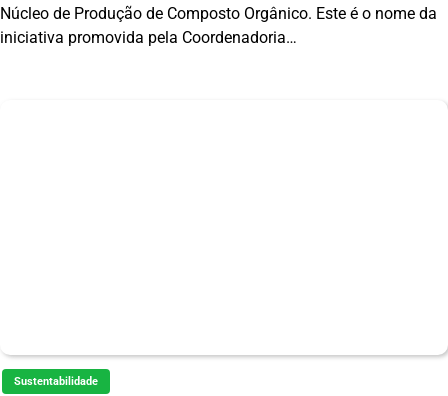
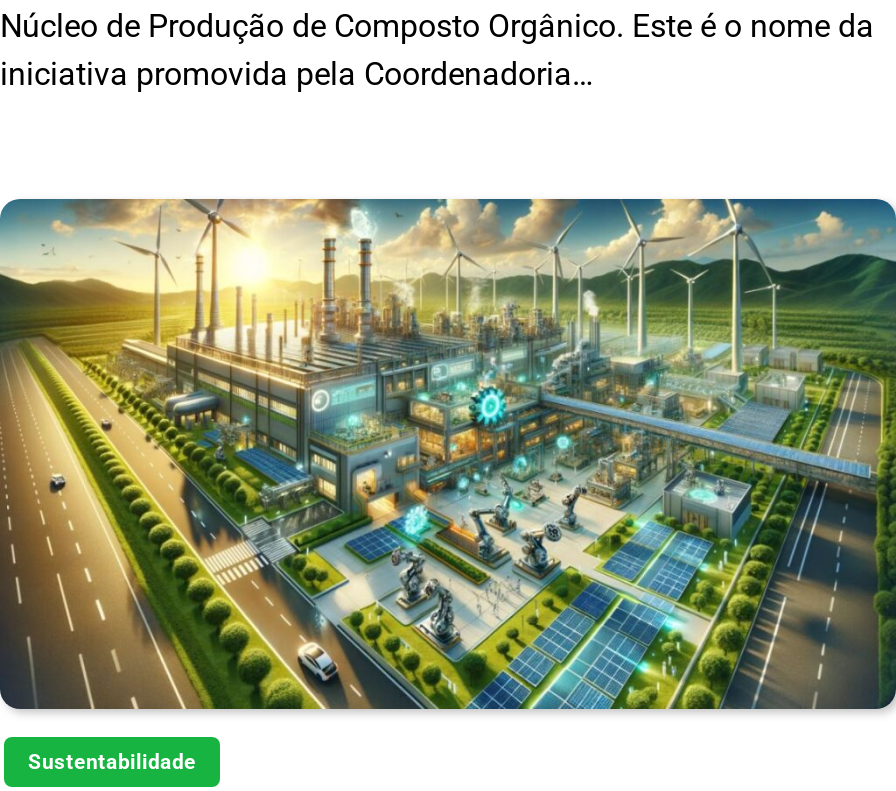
+ [image]
